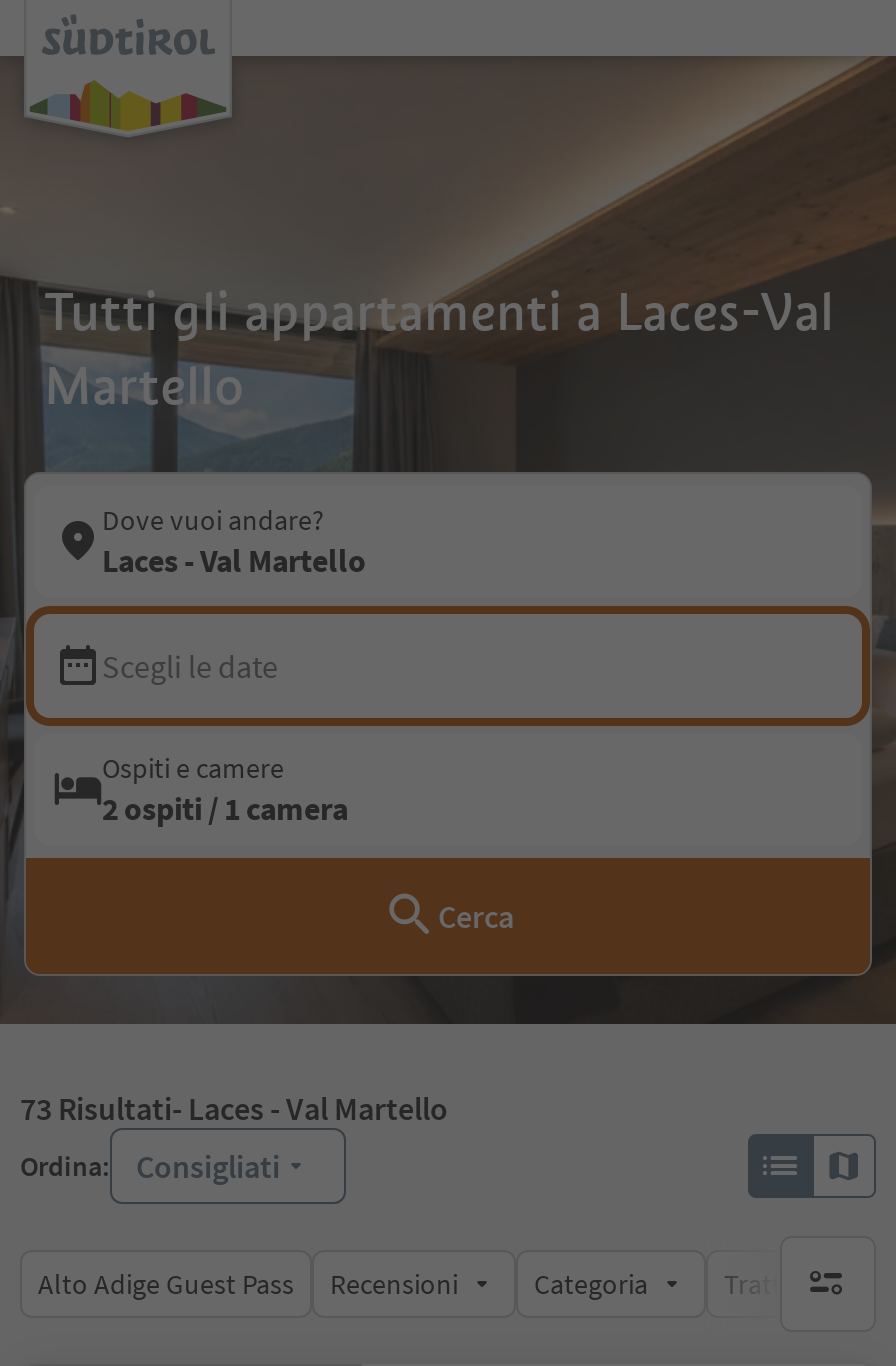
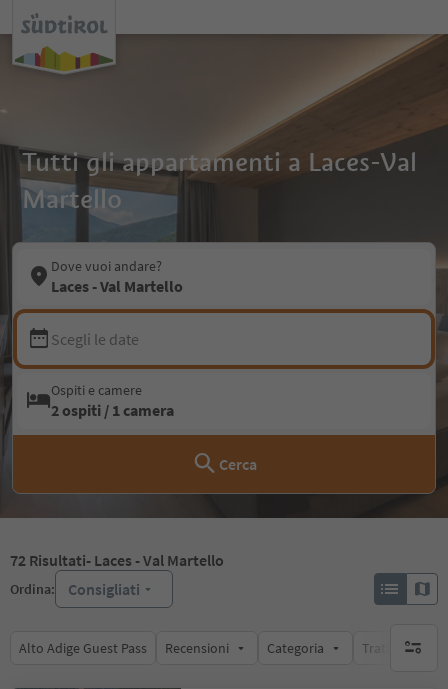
- 73 Risultati - Laces - Val Martello
+ 72 Risultati - Laces - Val Martello
